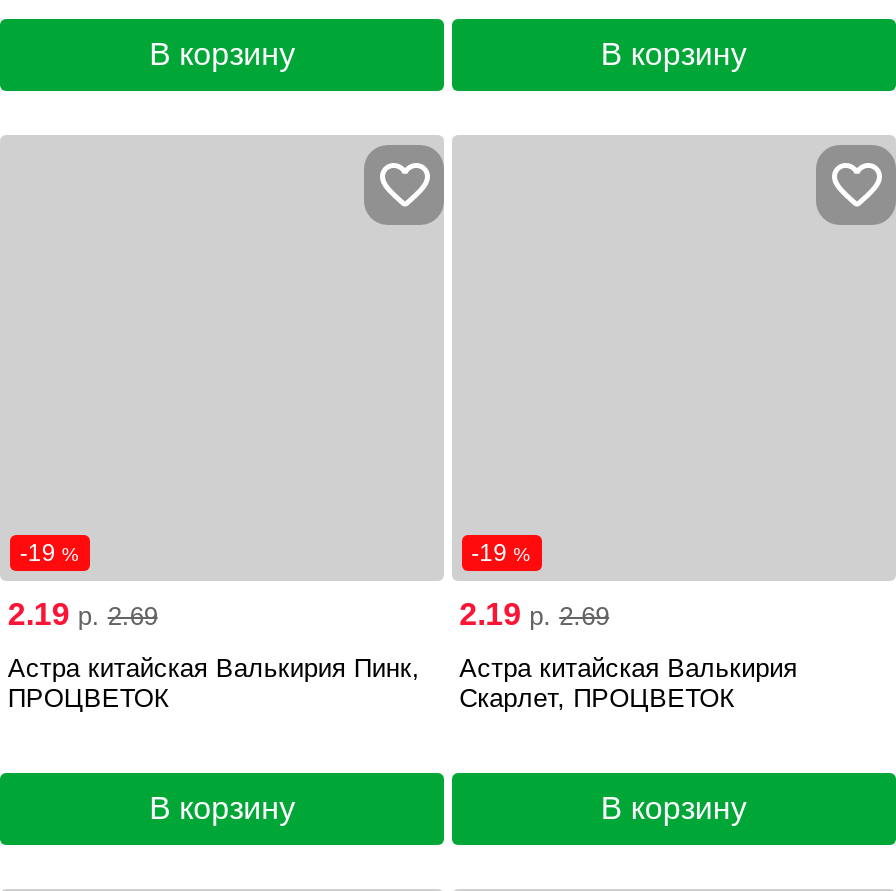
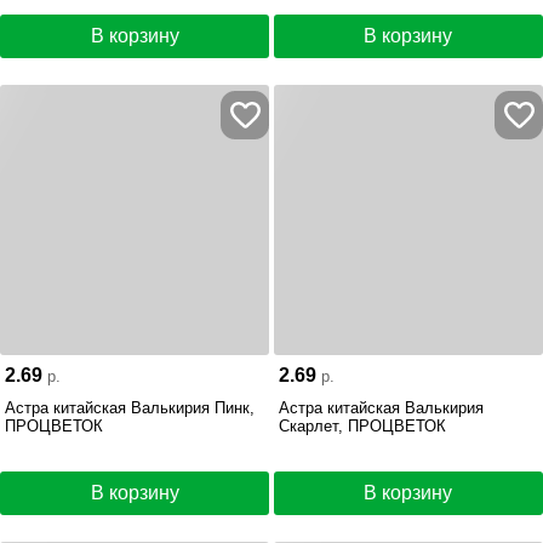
- -19%
- 2.19 р. 2.69
+ 2.69 р.

- -19%
- 2.19 р. 2.69
+ 2.69 р.
